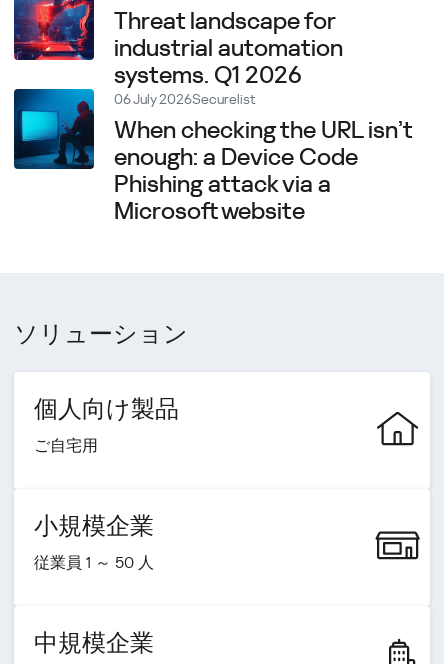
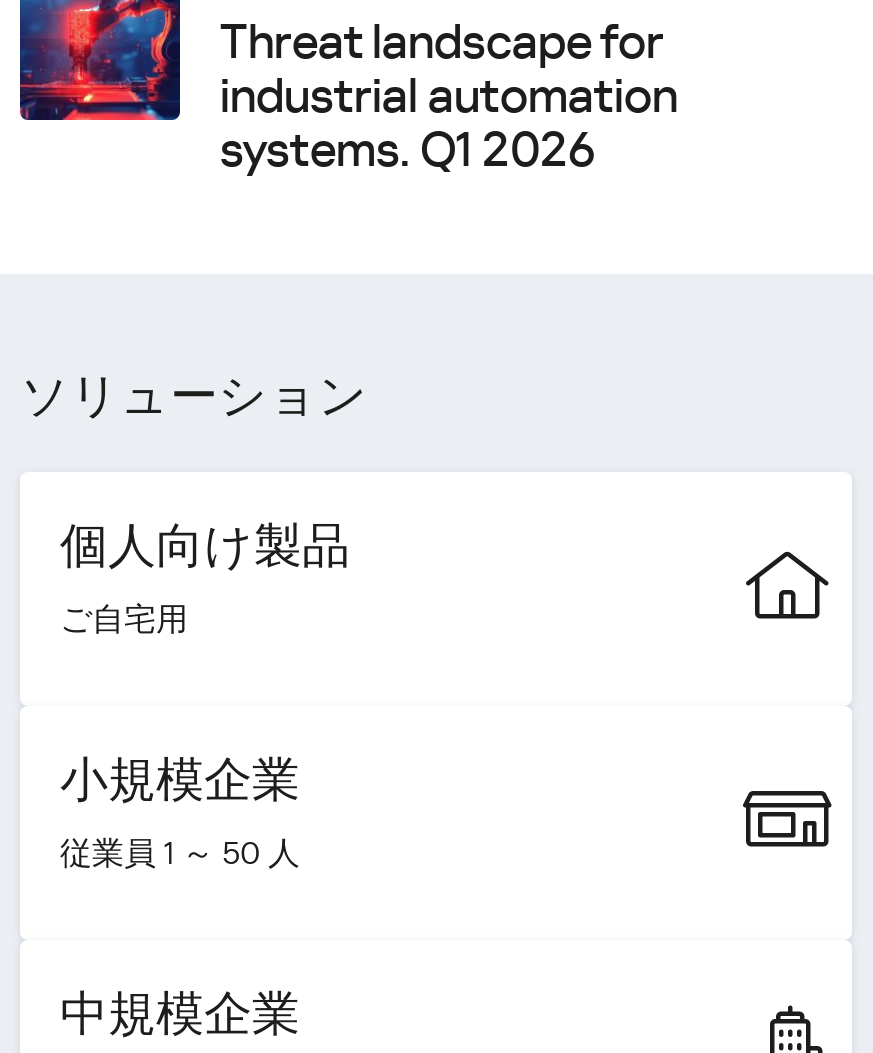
- [image]
- 06 July 2026Securelist
- When checking the URL isn’t
- enough: a Device Code
- Phishing attack via a
- Microsoft website
